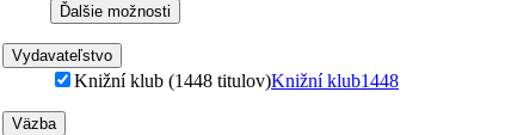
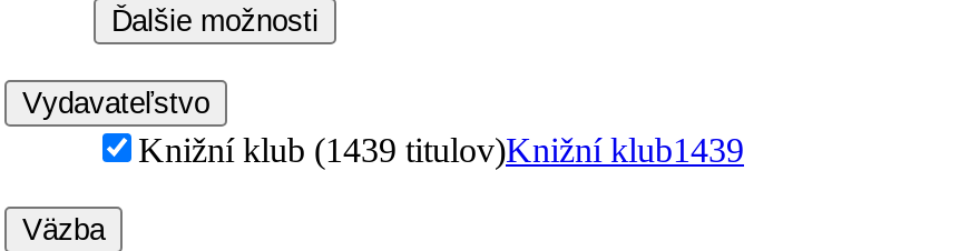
- Knižní klub (1448 titulov)Knižní klub1448
+ Knižní klub (1439 titulov)Knižní klub1439
